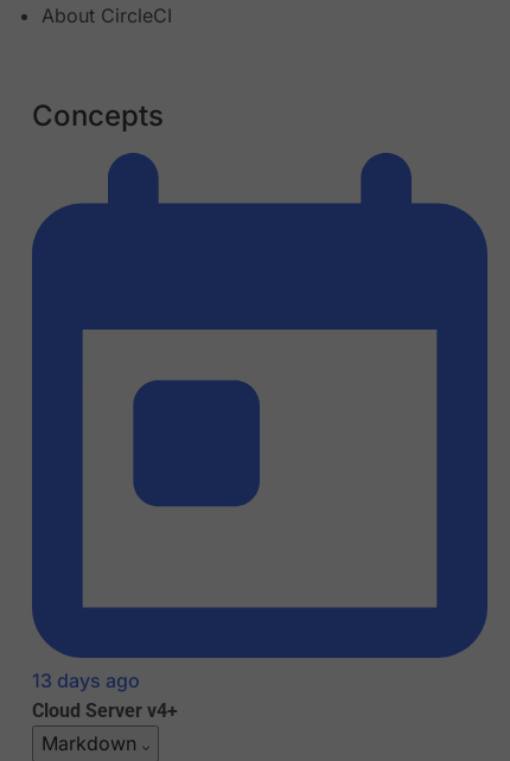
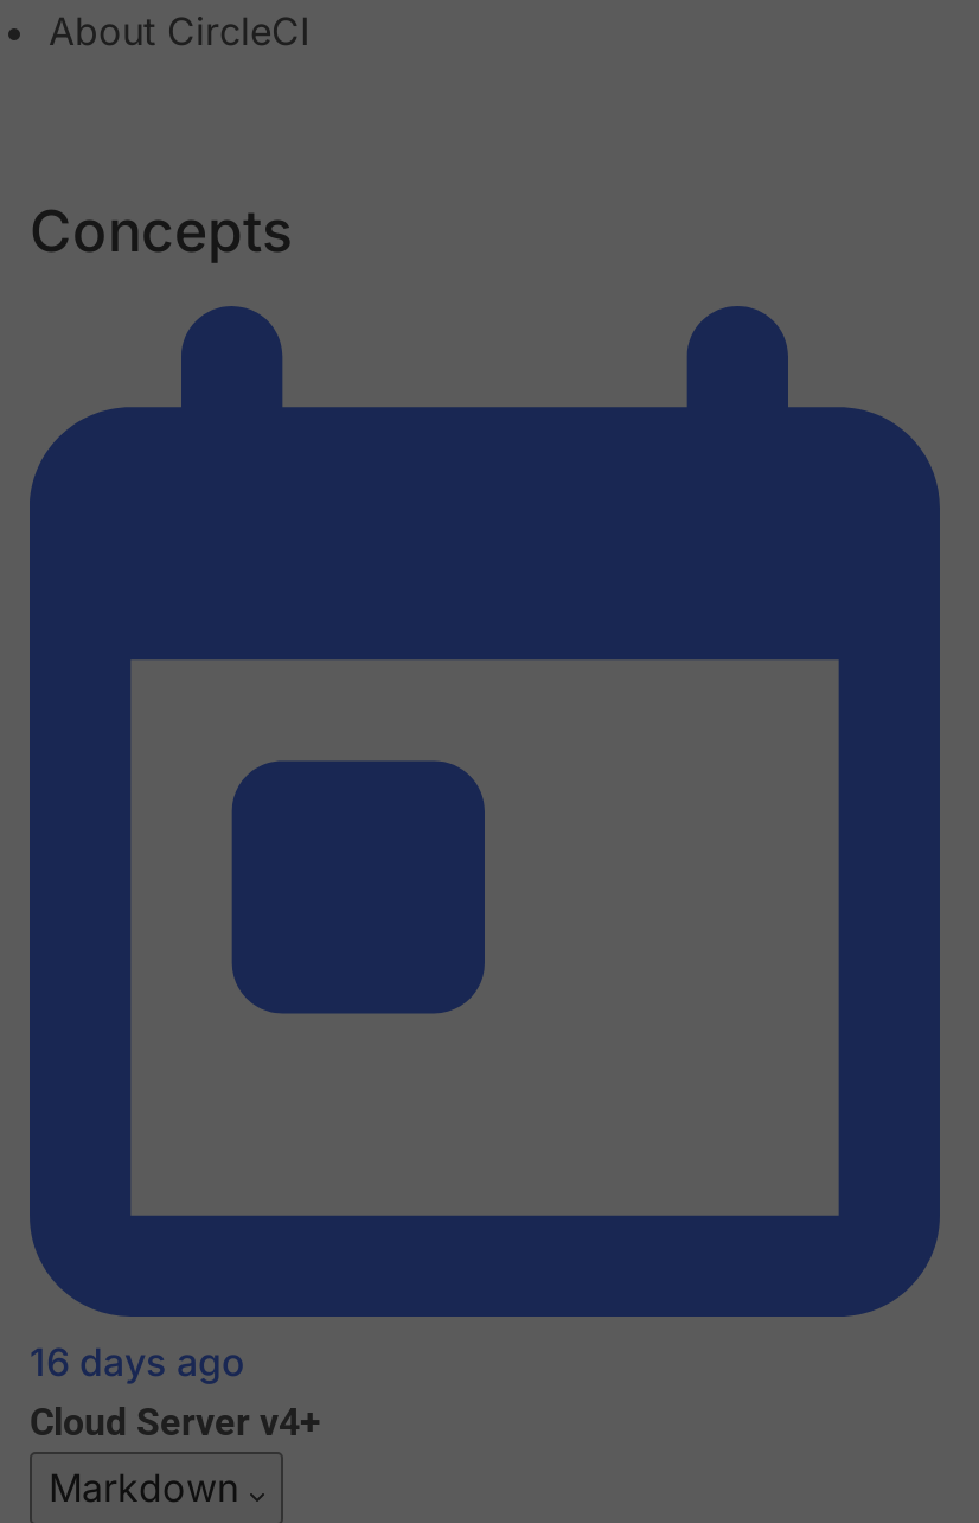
- 13 days ago
+ 16 days ago
